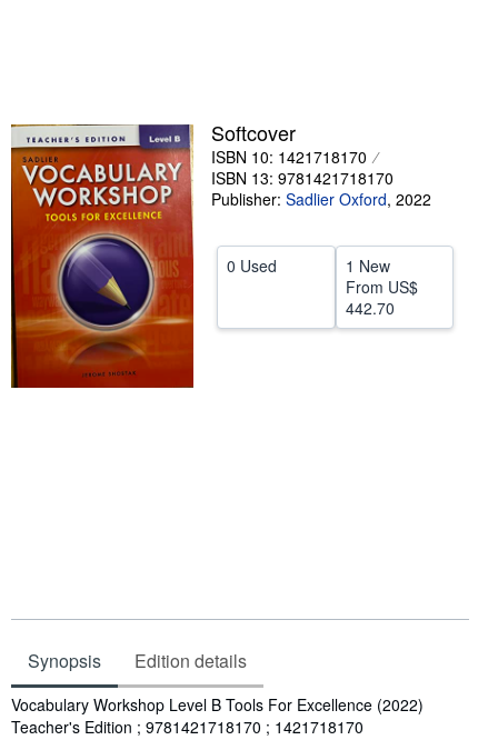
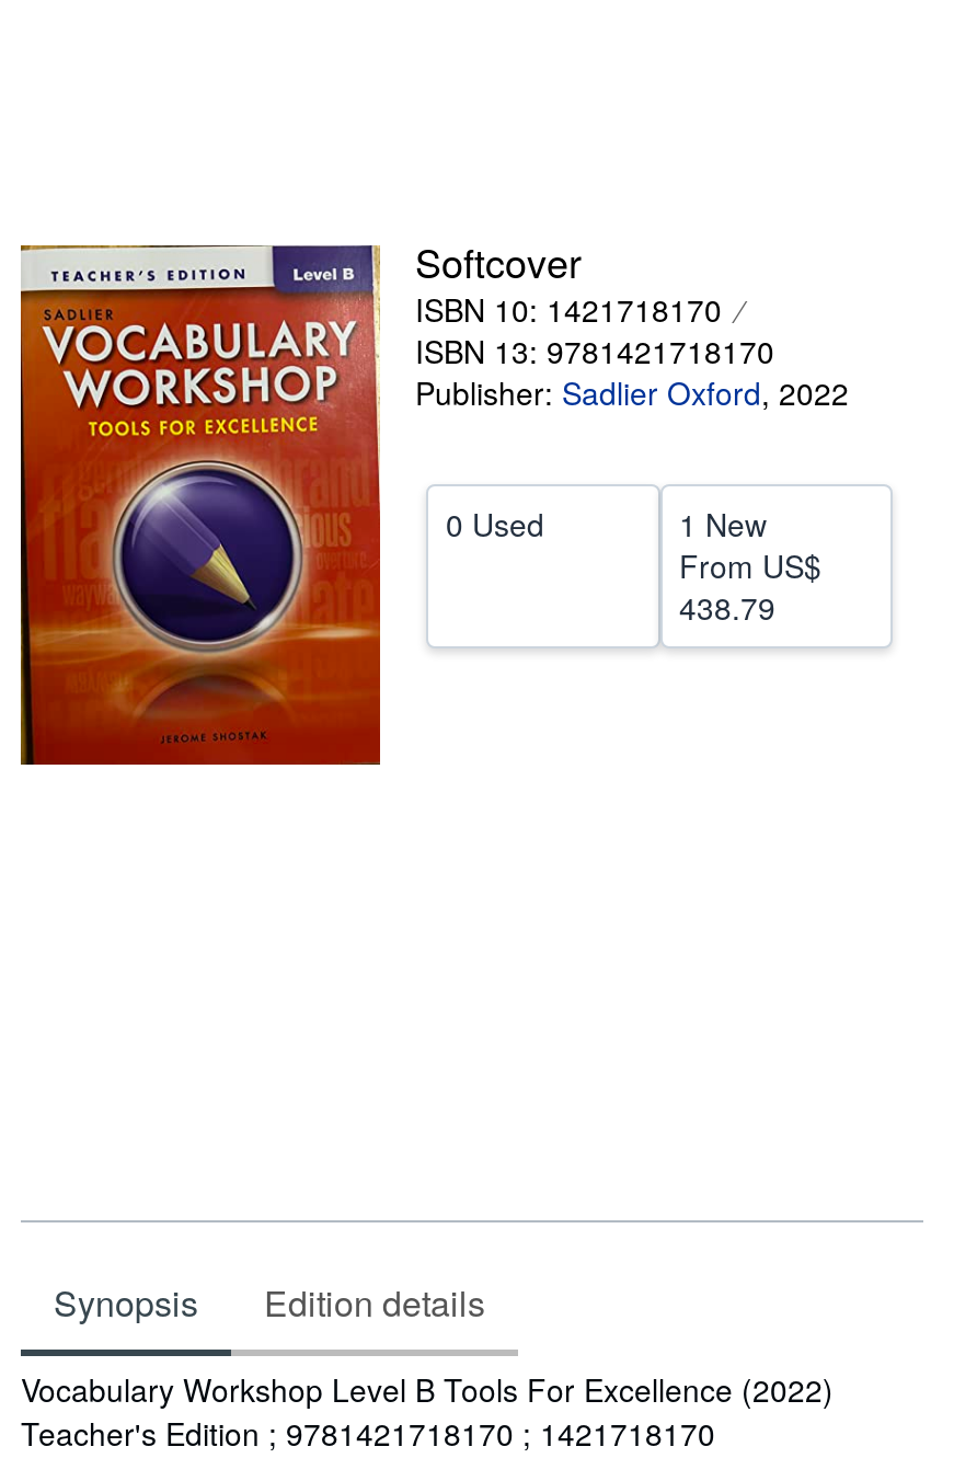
- 442.70
+ 438.79
